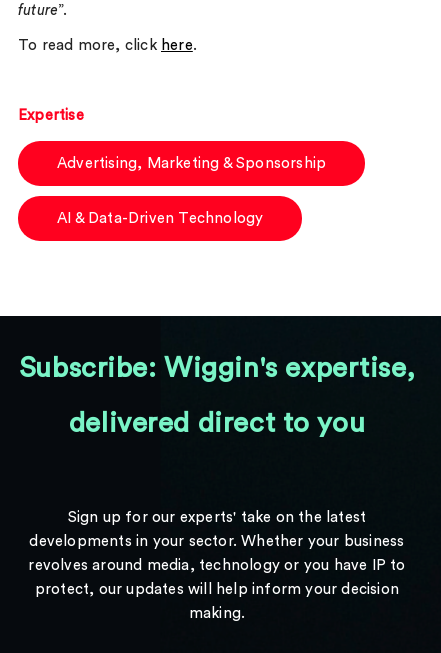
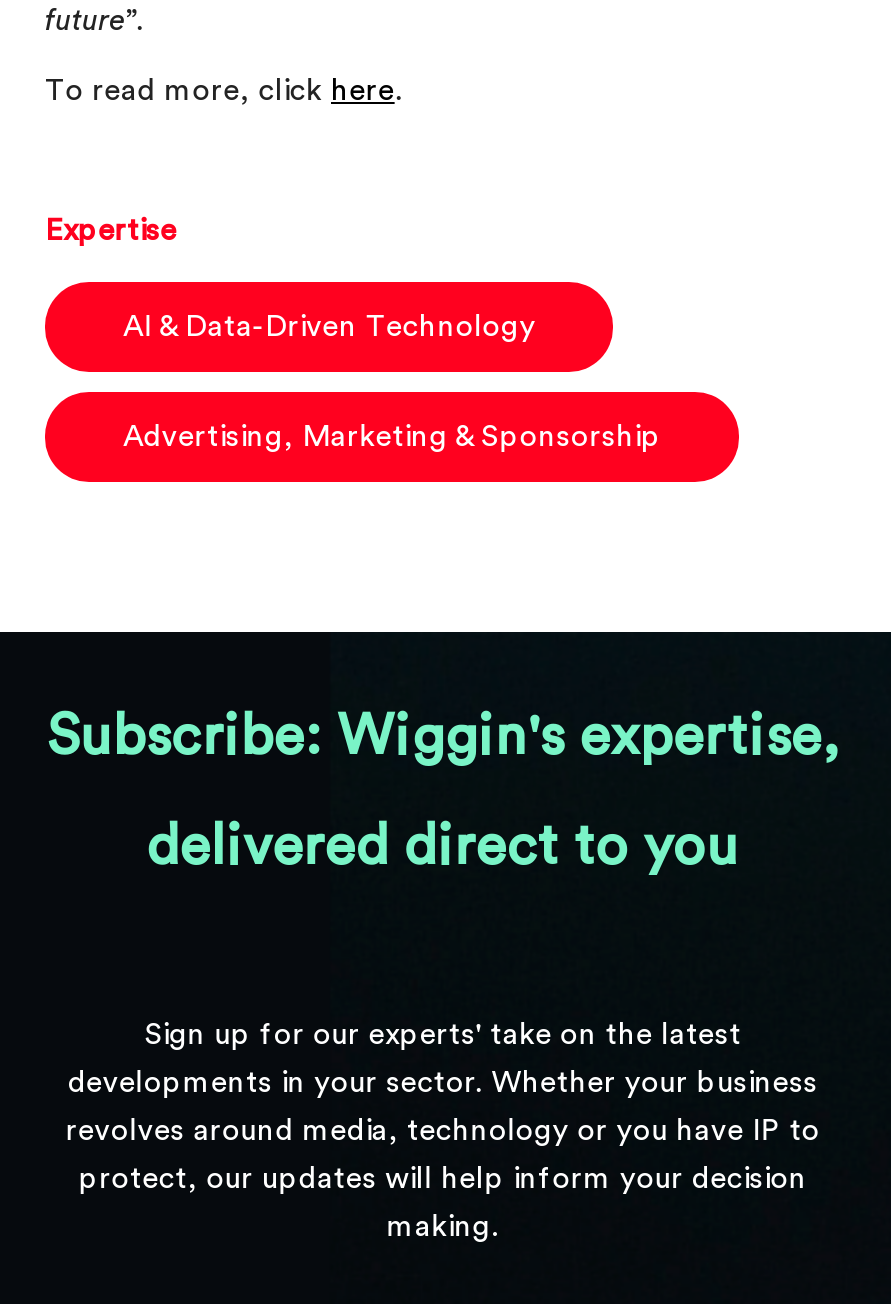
moved down: Advertising, Marketing & Sponsorship

moved up: AI & Data-Driven Technology
